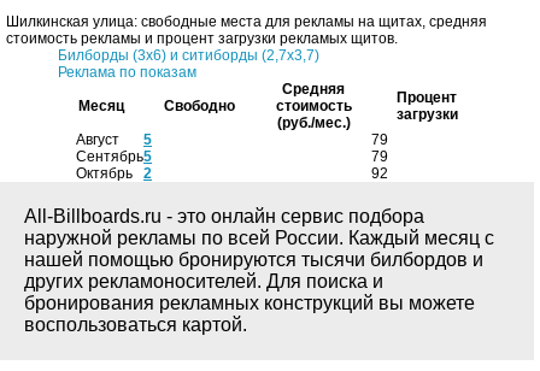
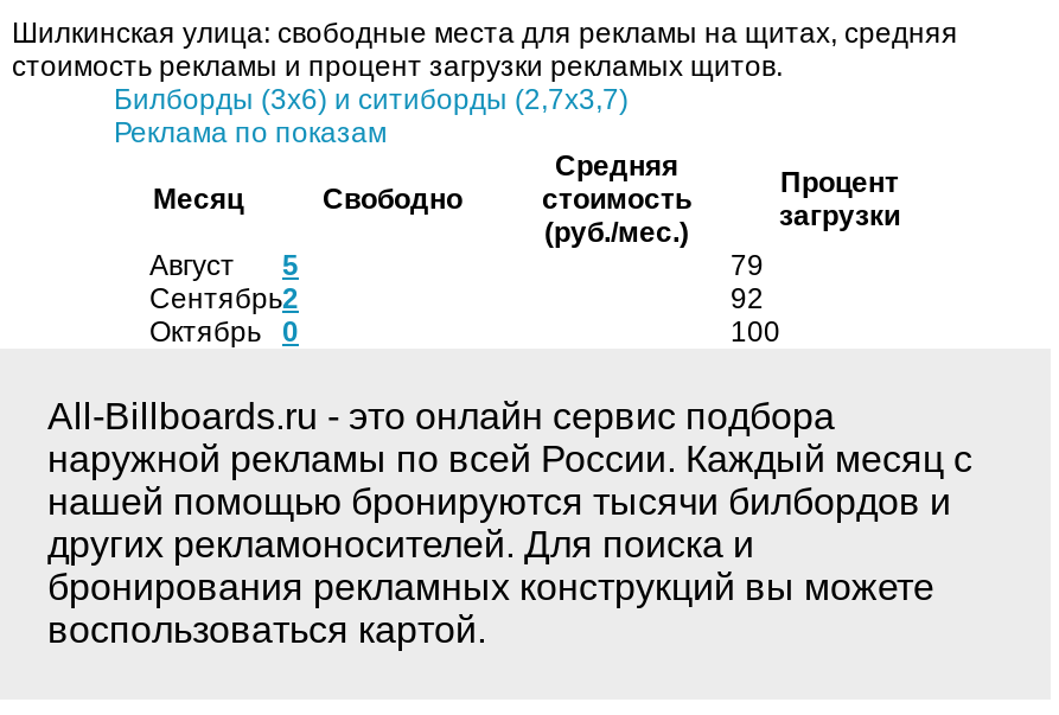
- Сентябрь5
+ Сентябрь2

- 79
+ 92

- Октябрь 2
+ Октябрь 0

- 92
+ 100
